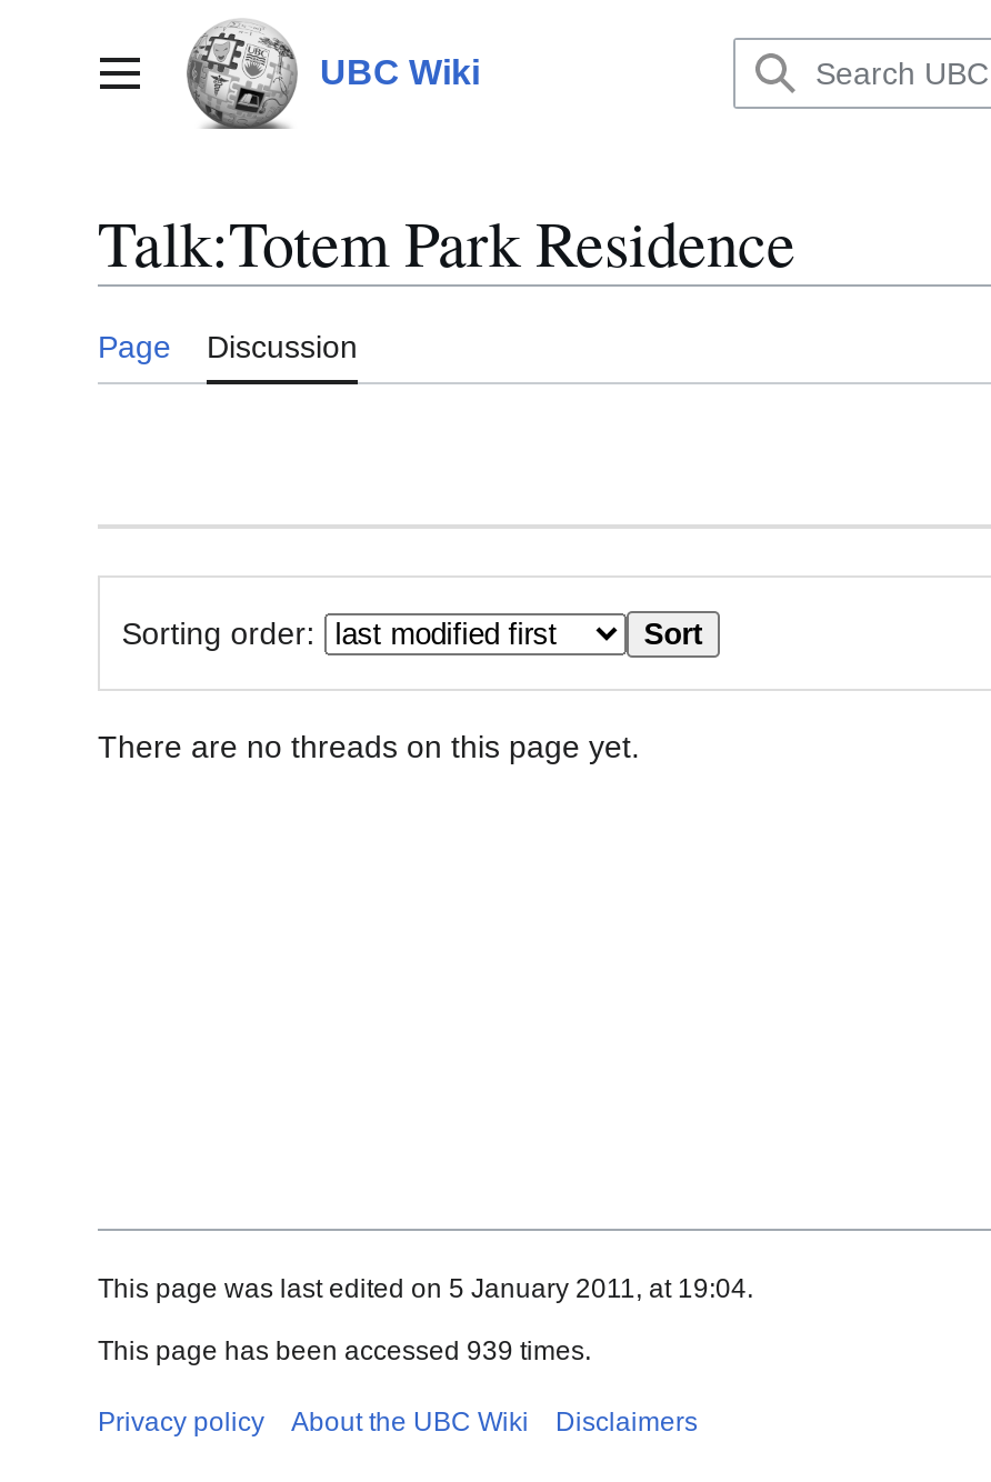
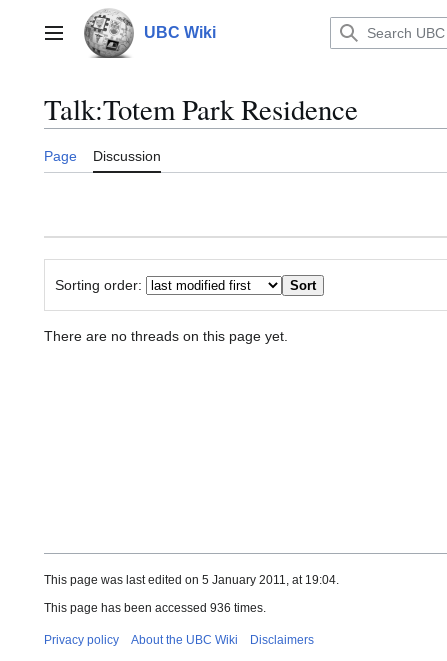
- This page has been accessed 939 times.
+ This page has been accessed 936 times.
